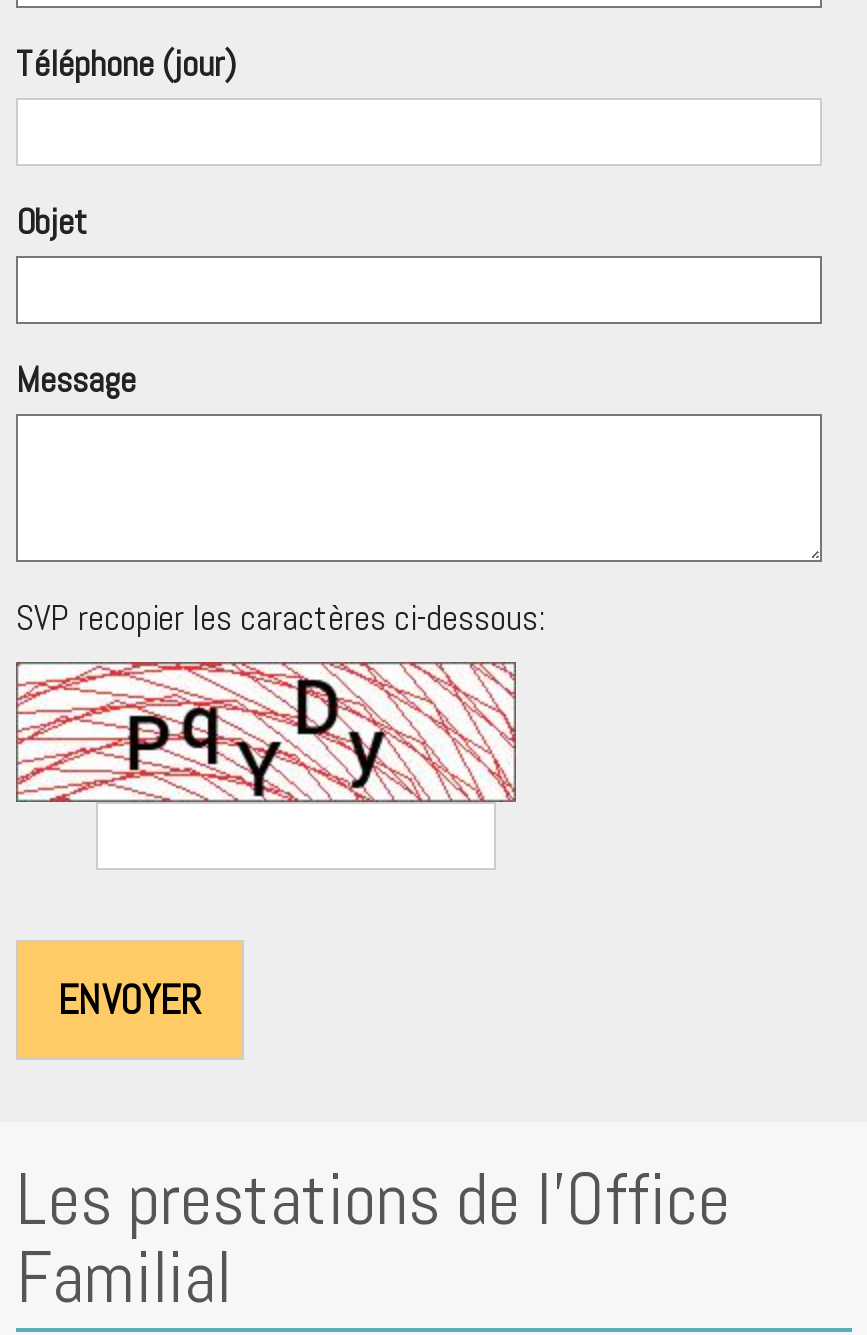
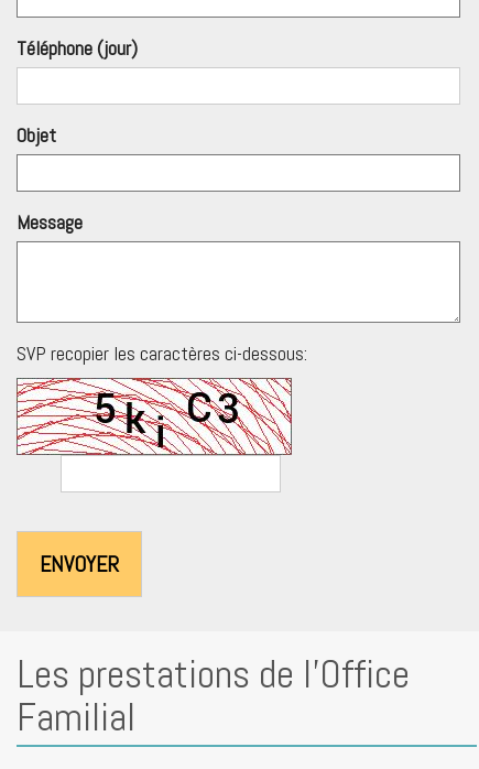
- [image]
+ [image]
